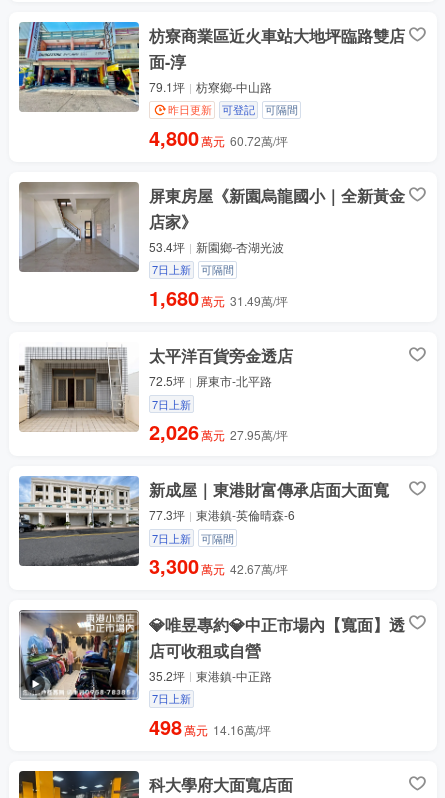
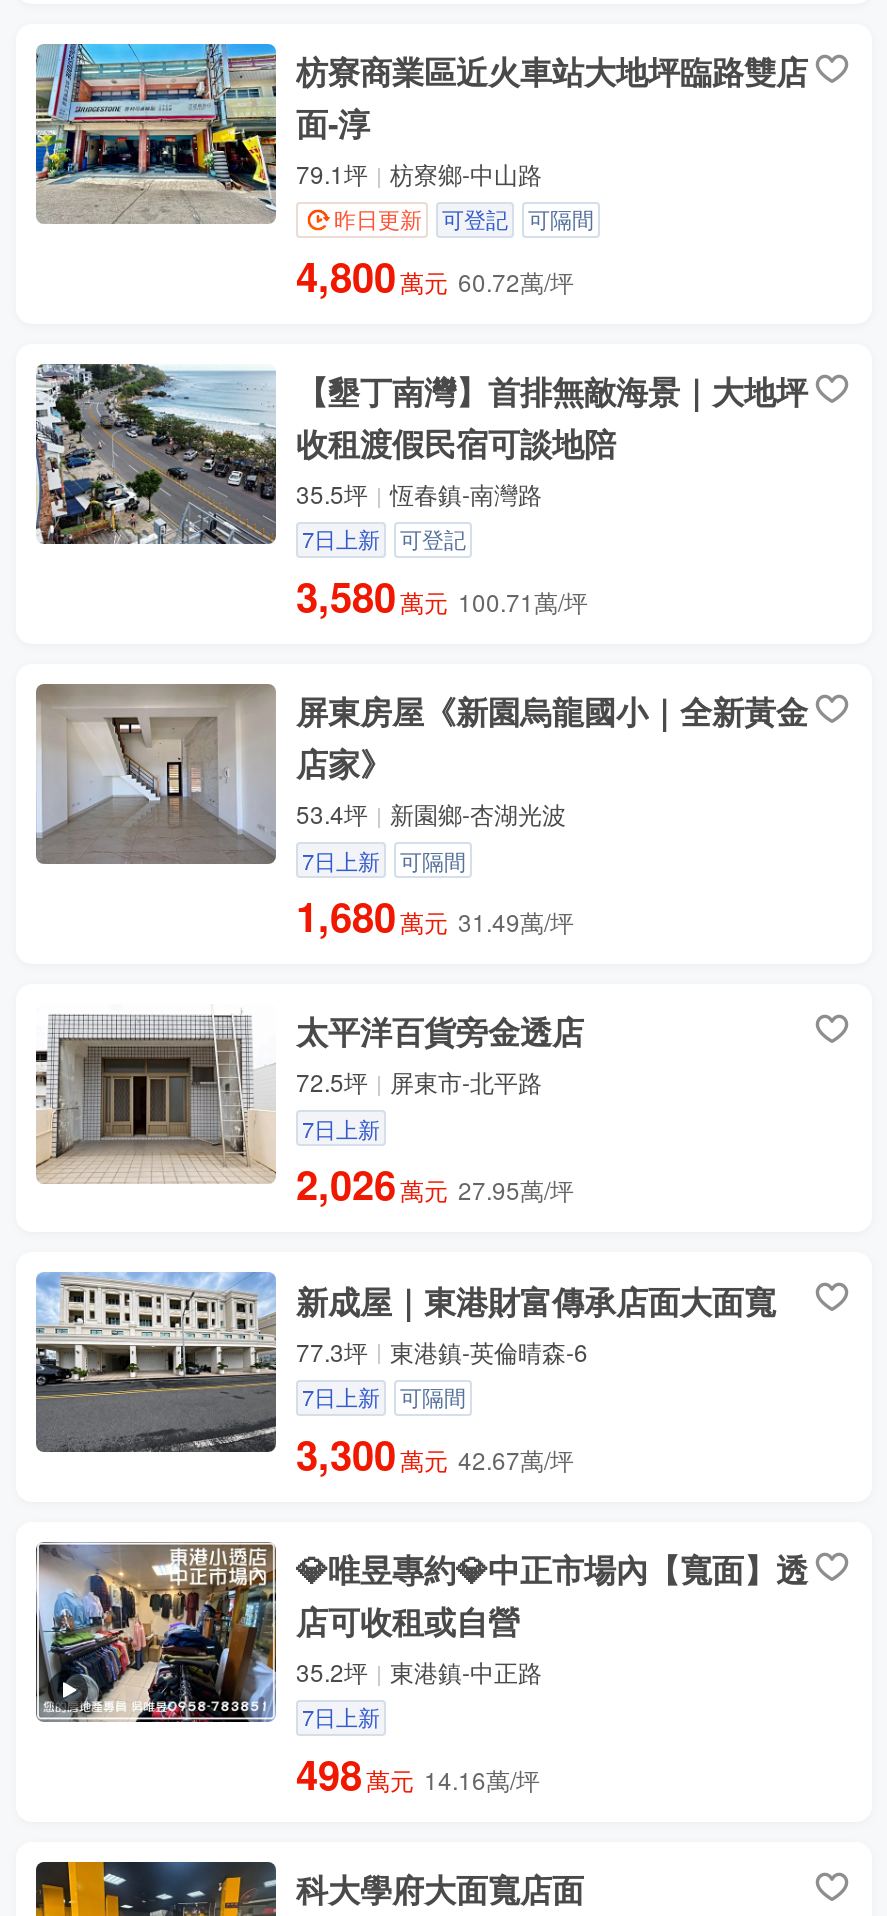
+ [image]
+ 【墾丁南灣】首排無敵海景｜大地坪
+ 收租渡假民宿可談地陪
+ 35.5坪
+ 恆春鎮-南灣路
+ 7日上新
+ 可登記
+ 3,580 萬元 100.71萬/坪
